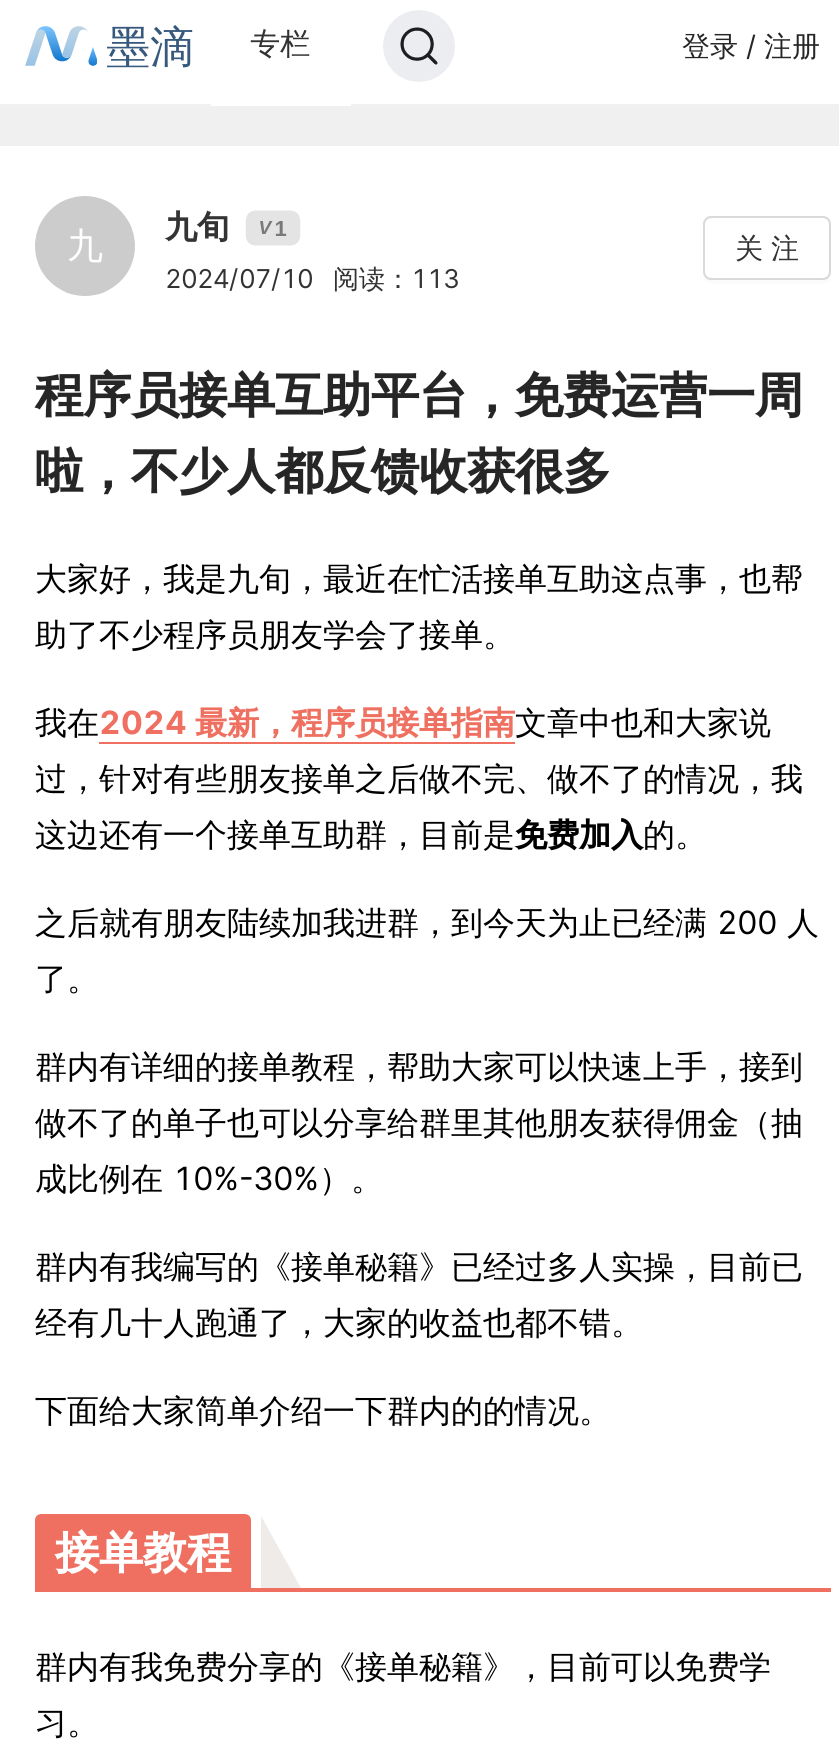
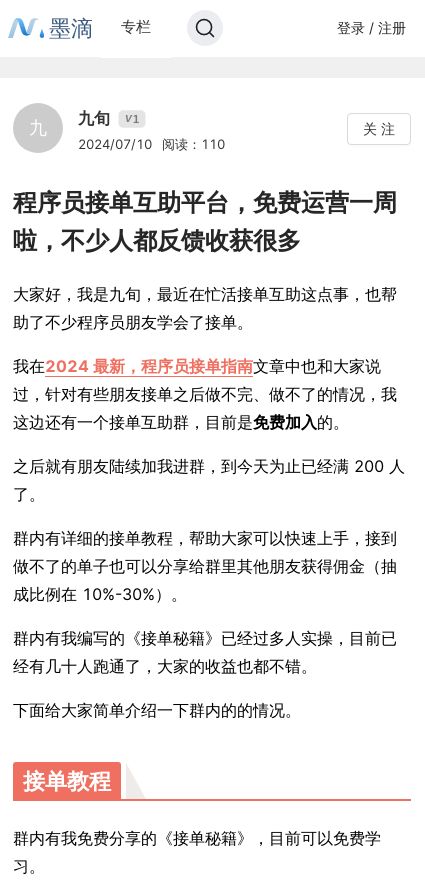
- 2024/07/10 阅读：113
+ 2024/07/10 阅读：110
